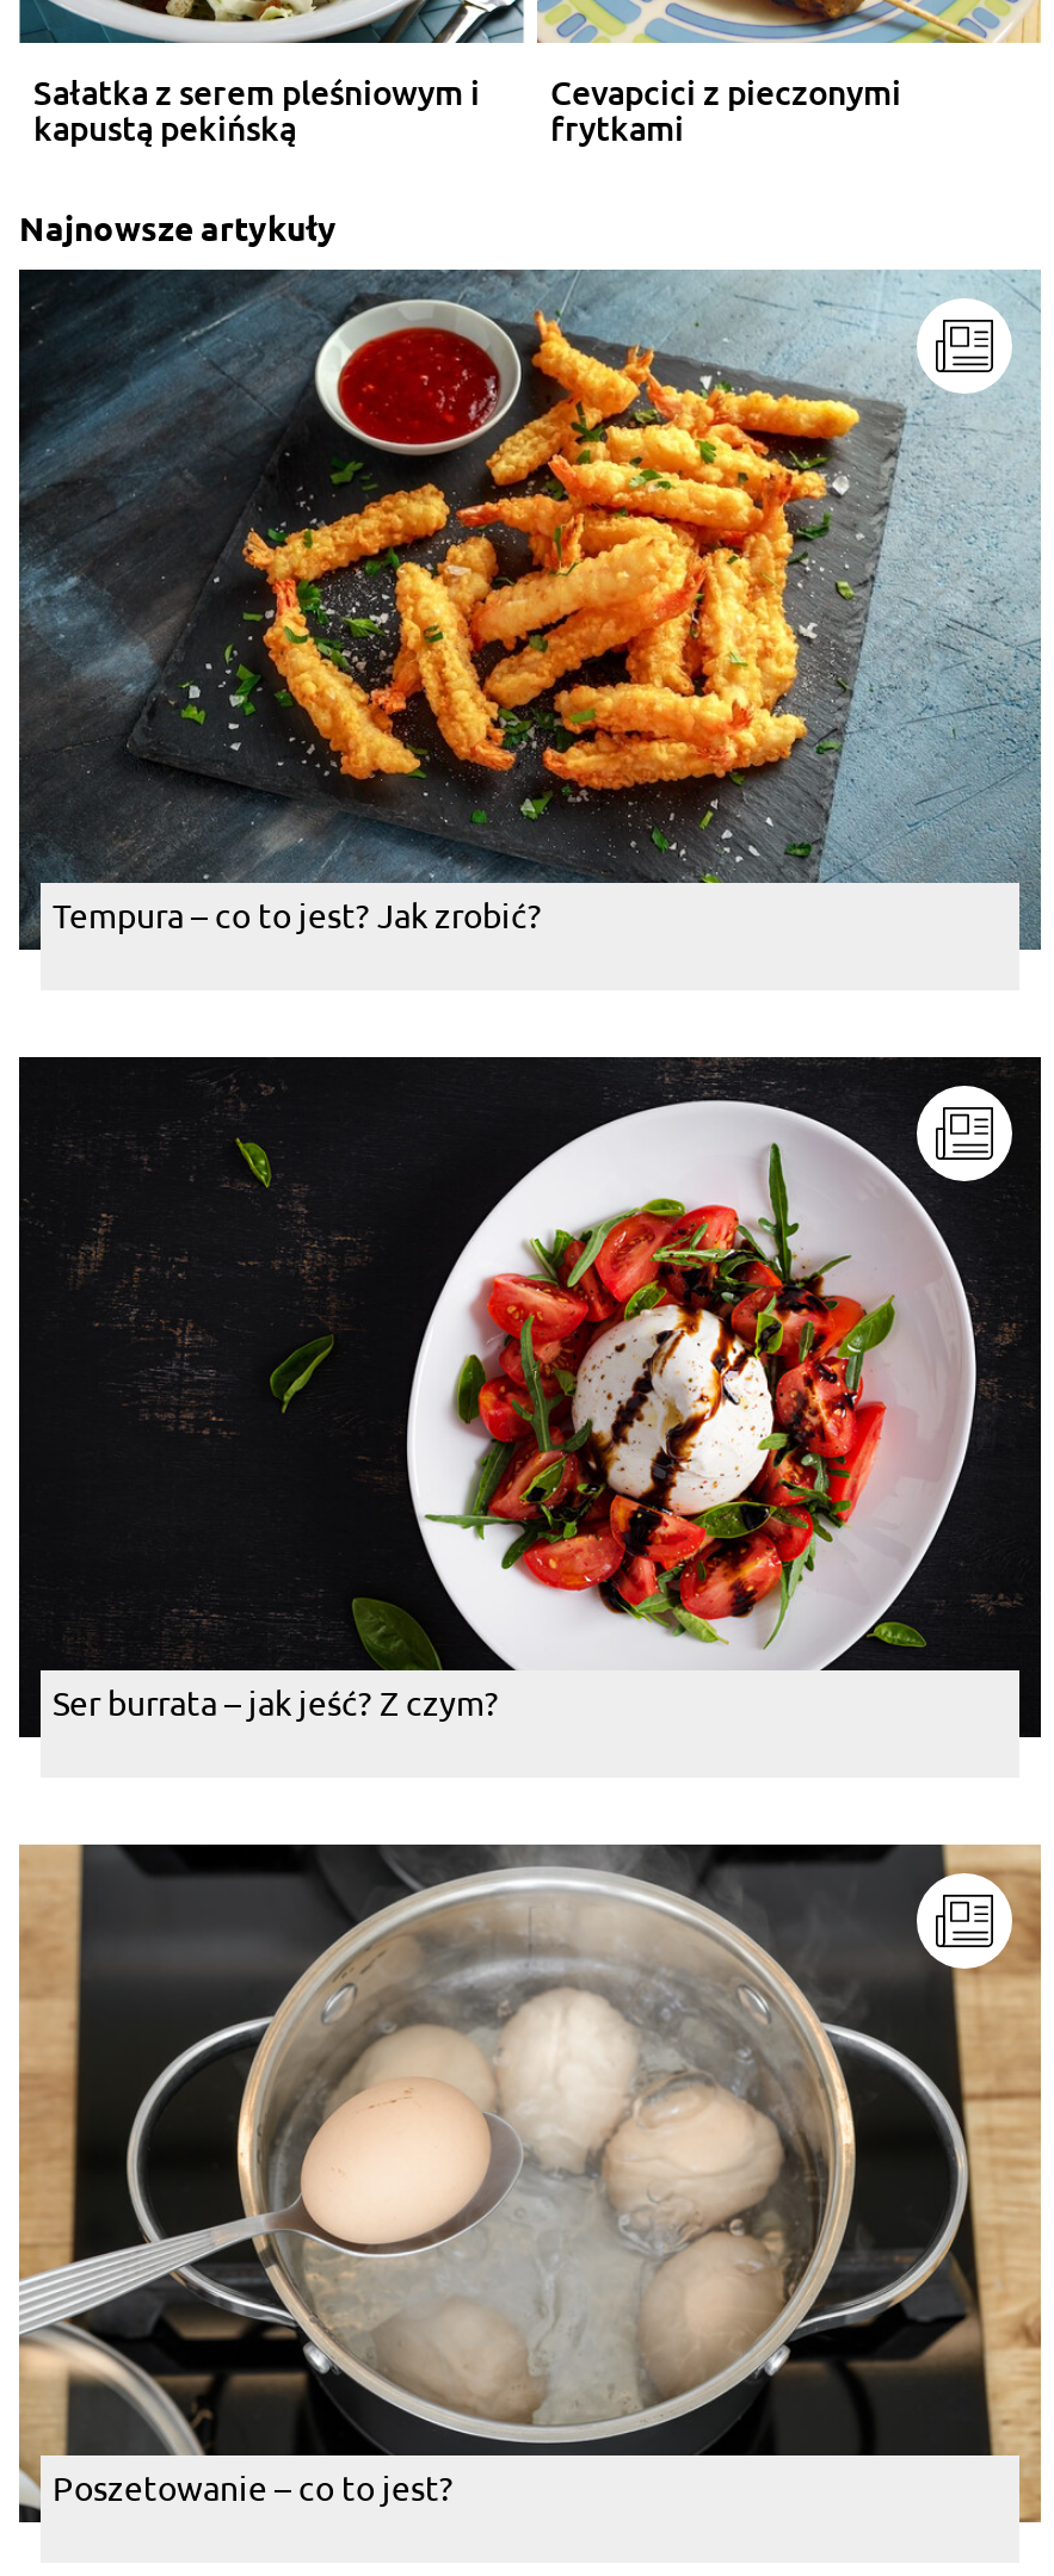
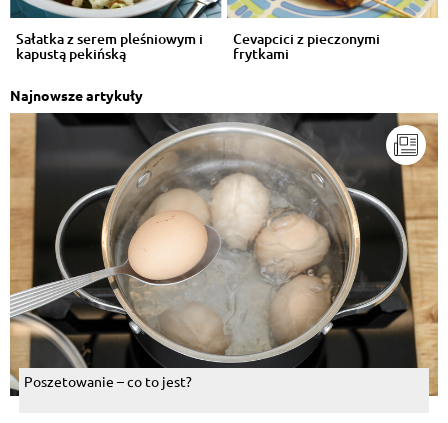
- [image]
- Tempura – co to jest? Jak zrobić?

- [image]
- Ser burrata – jak jeść? Z czym?
